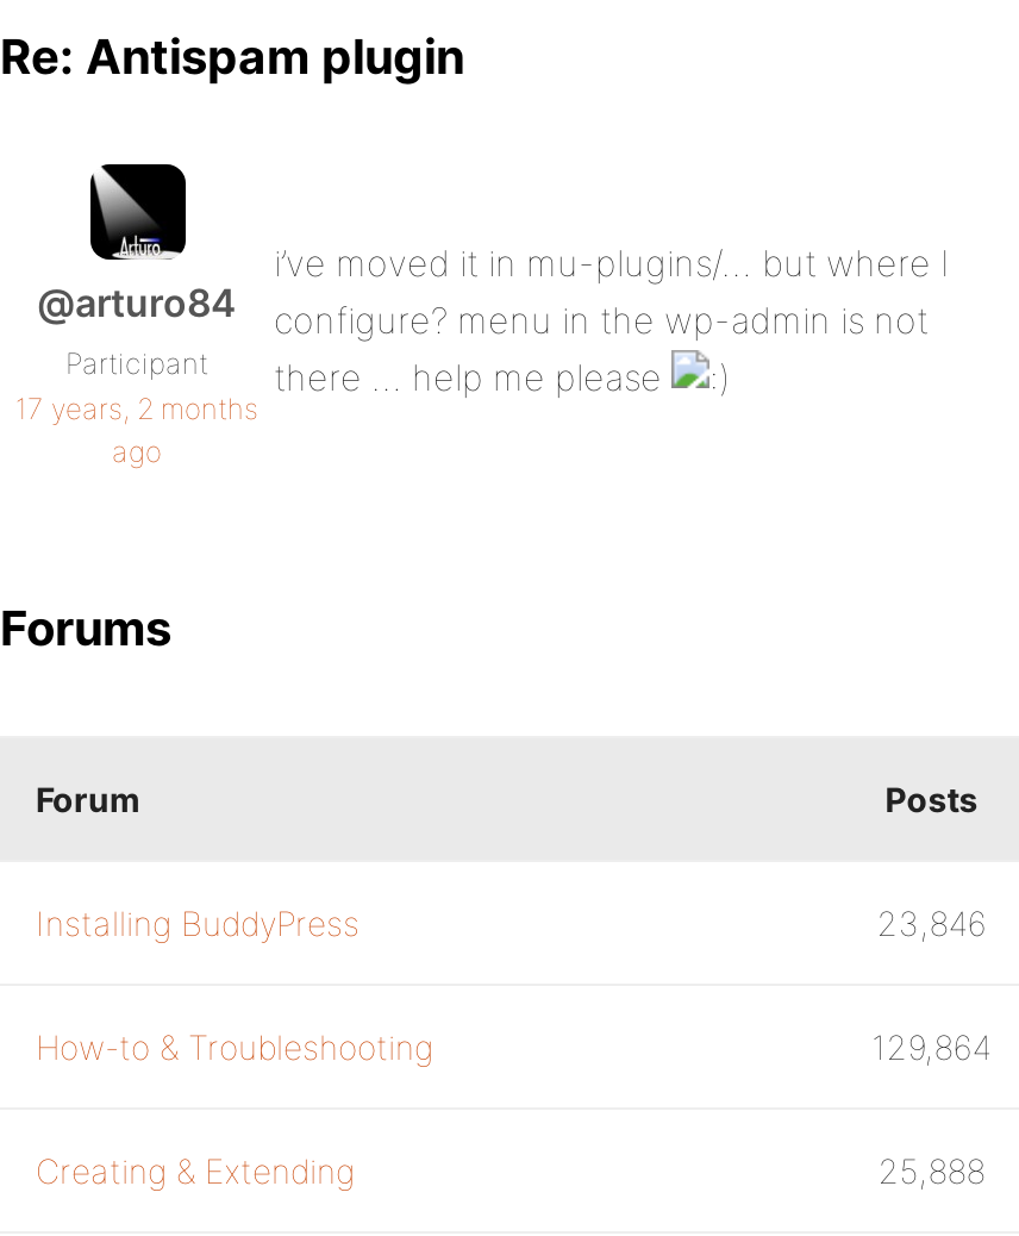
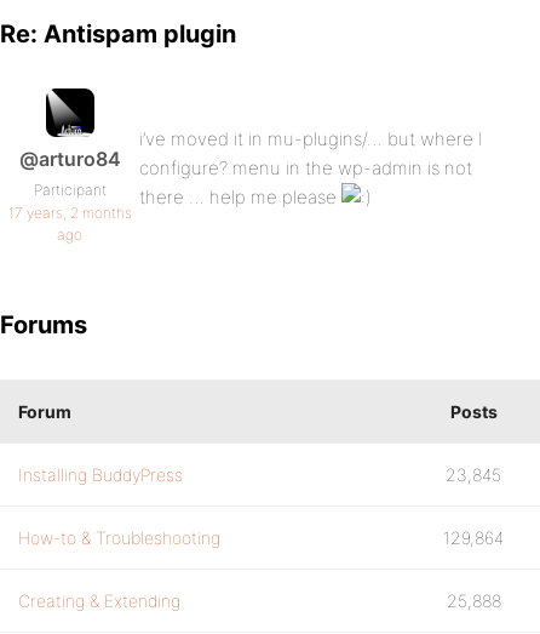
- 23,846
+ 23,845
